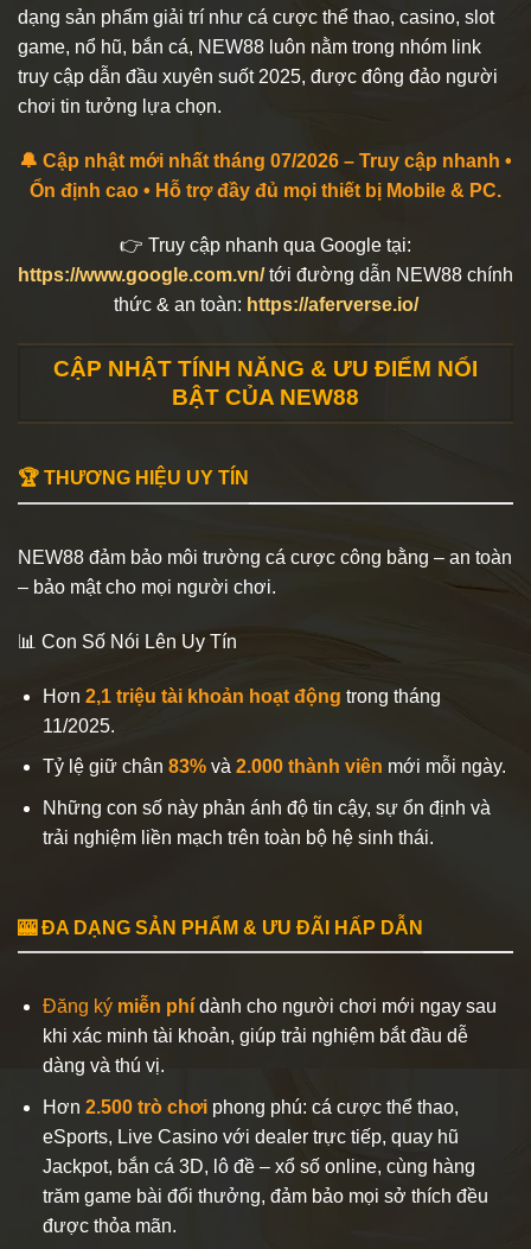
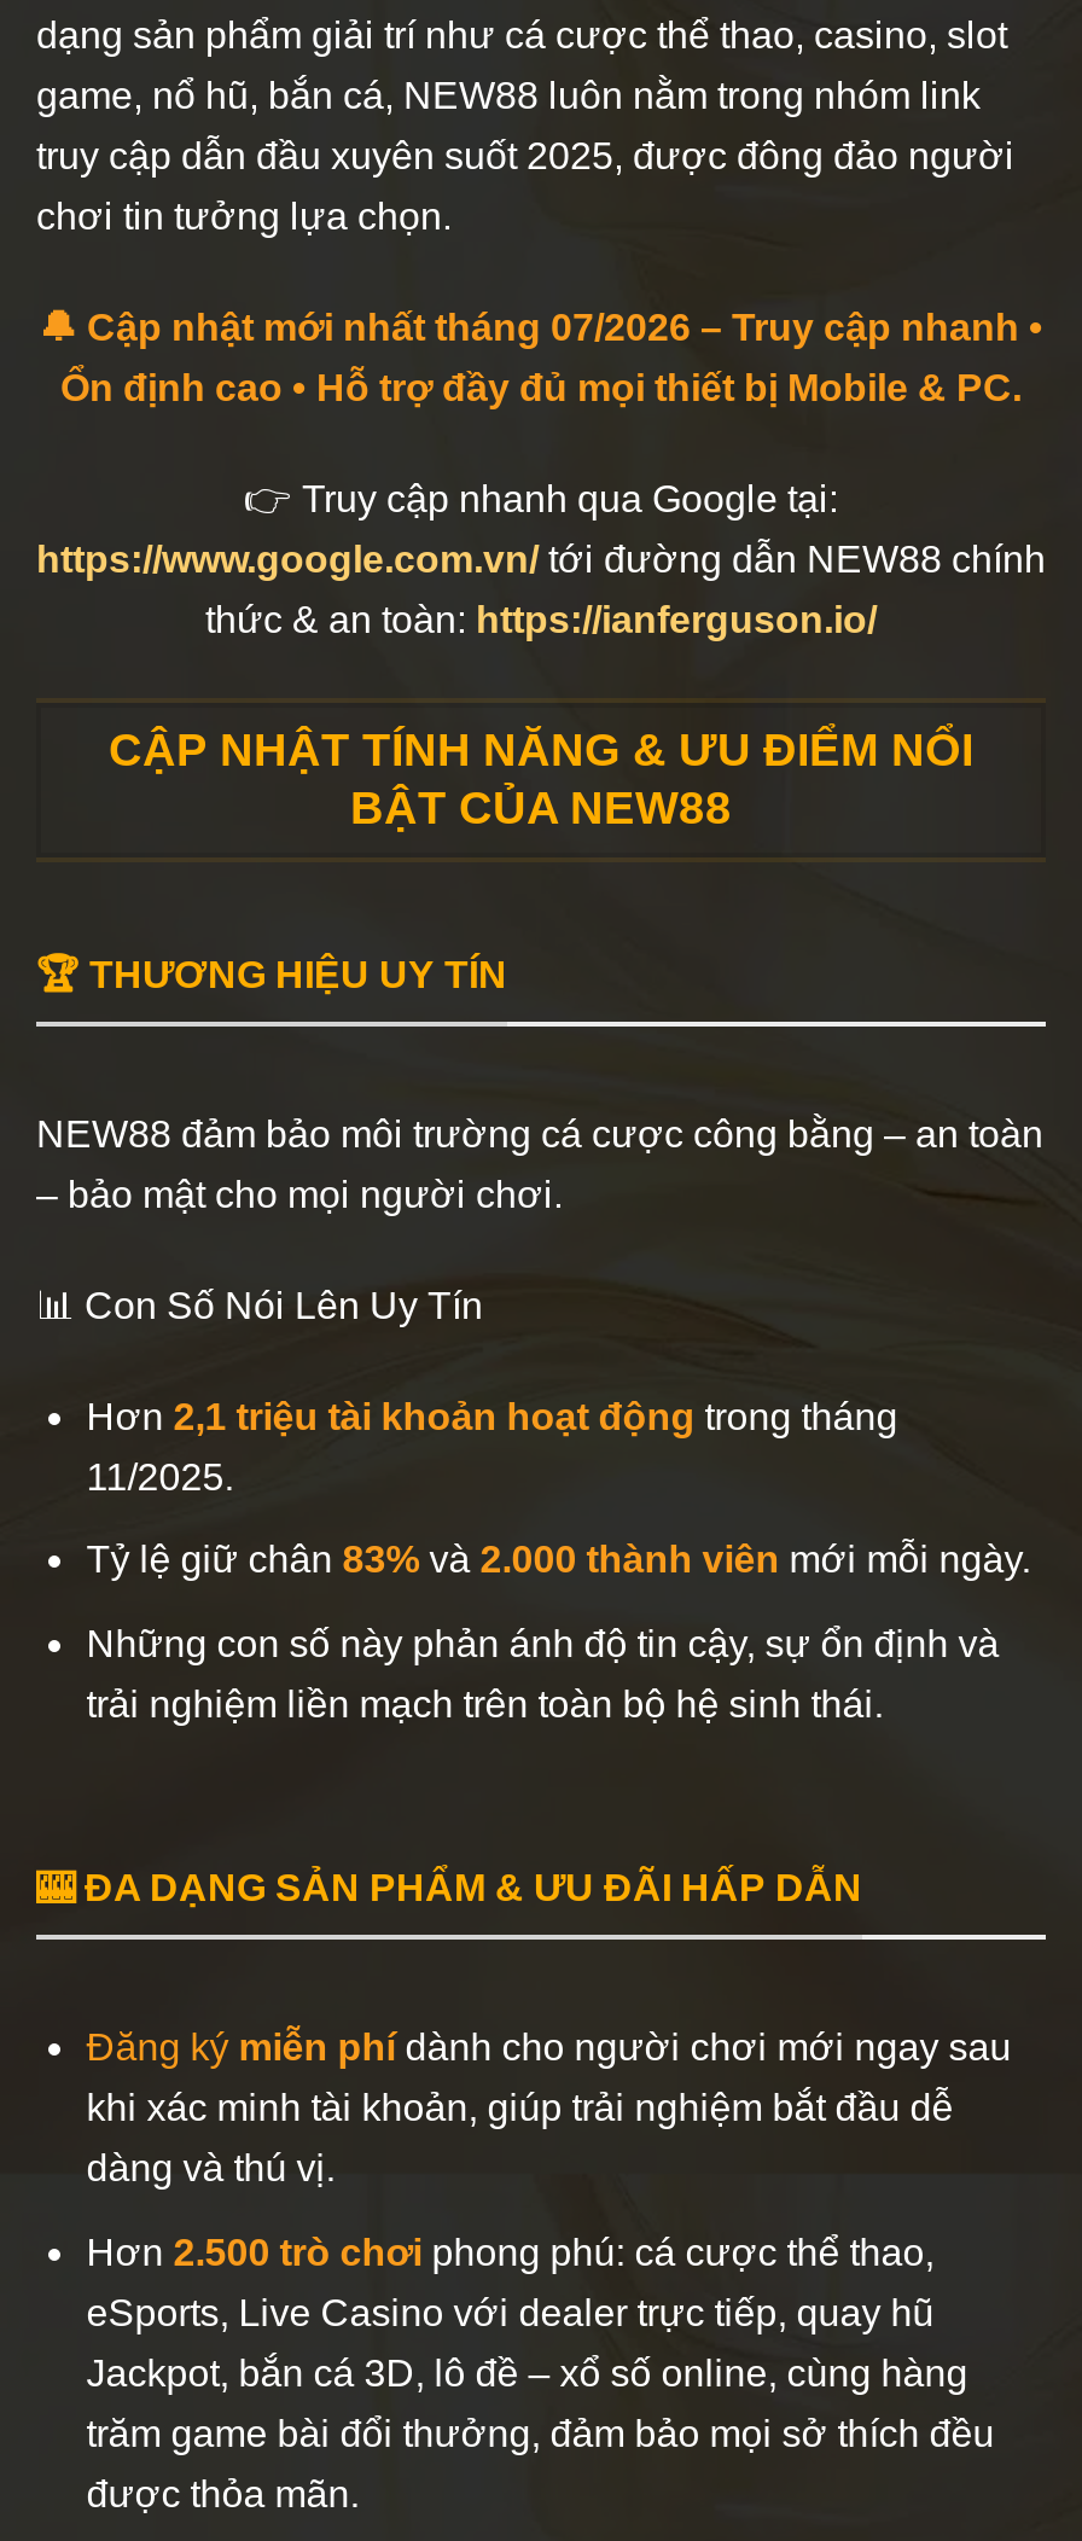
- thức & an toàn: https://aferverse.io/
+ thức & an toàn: https://ianferguson.io/
